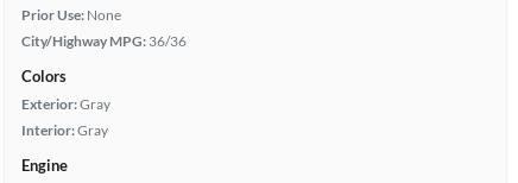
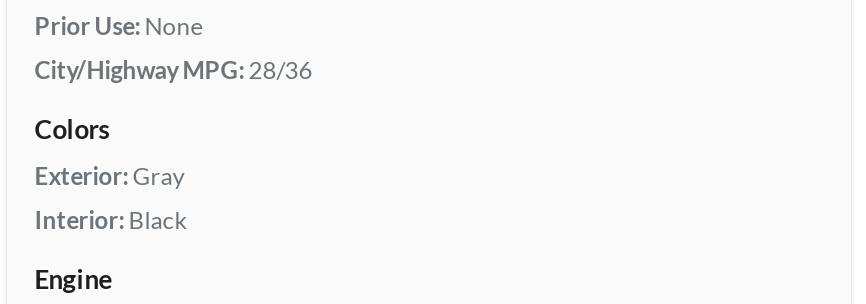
- City/Highway MPG: 36/36
+ City/Highway MPG: 28/36

- Interior: Gray
+ Interior: Black
